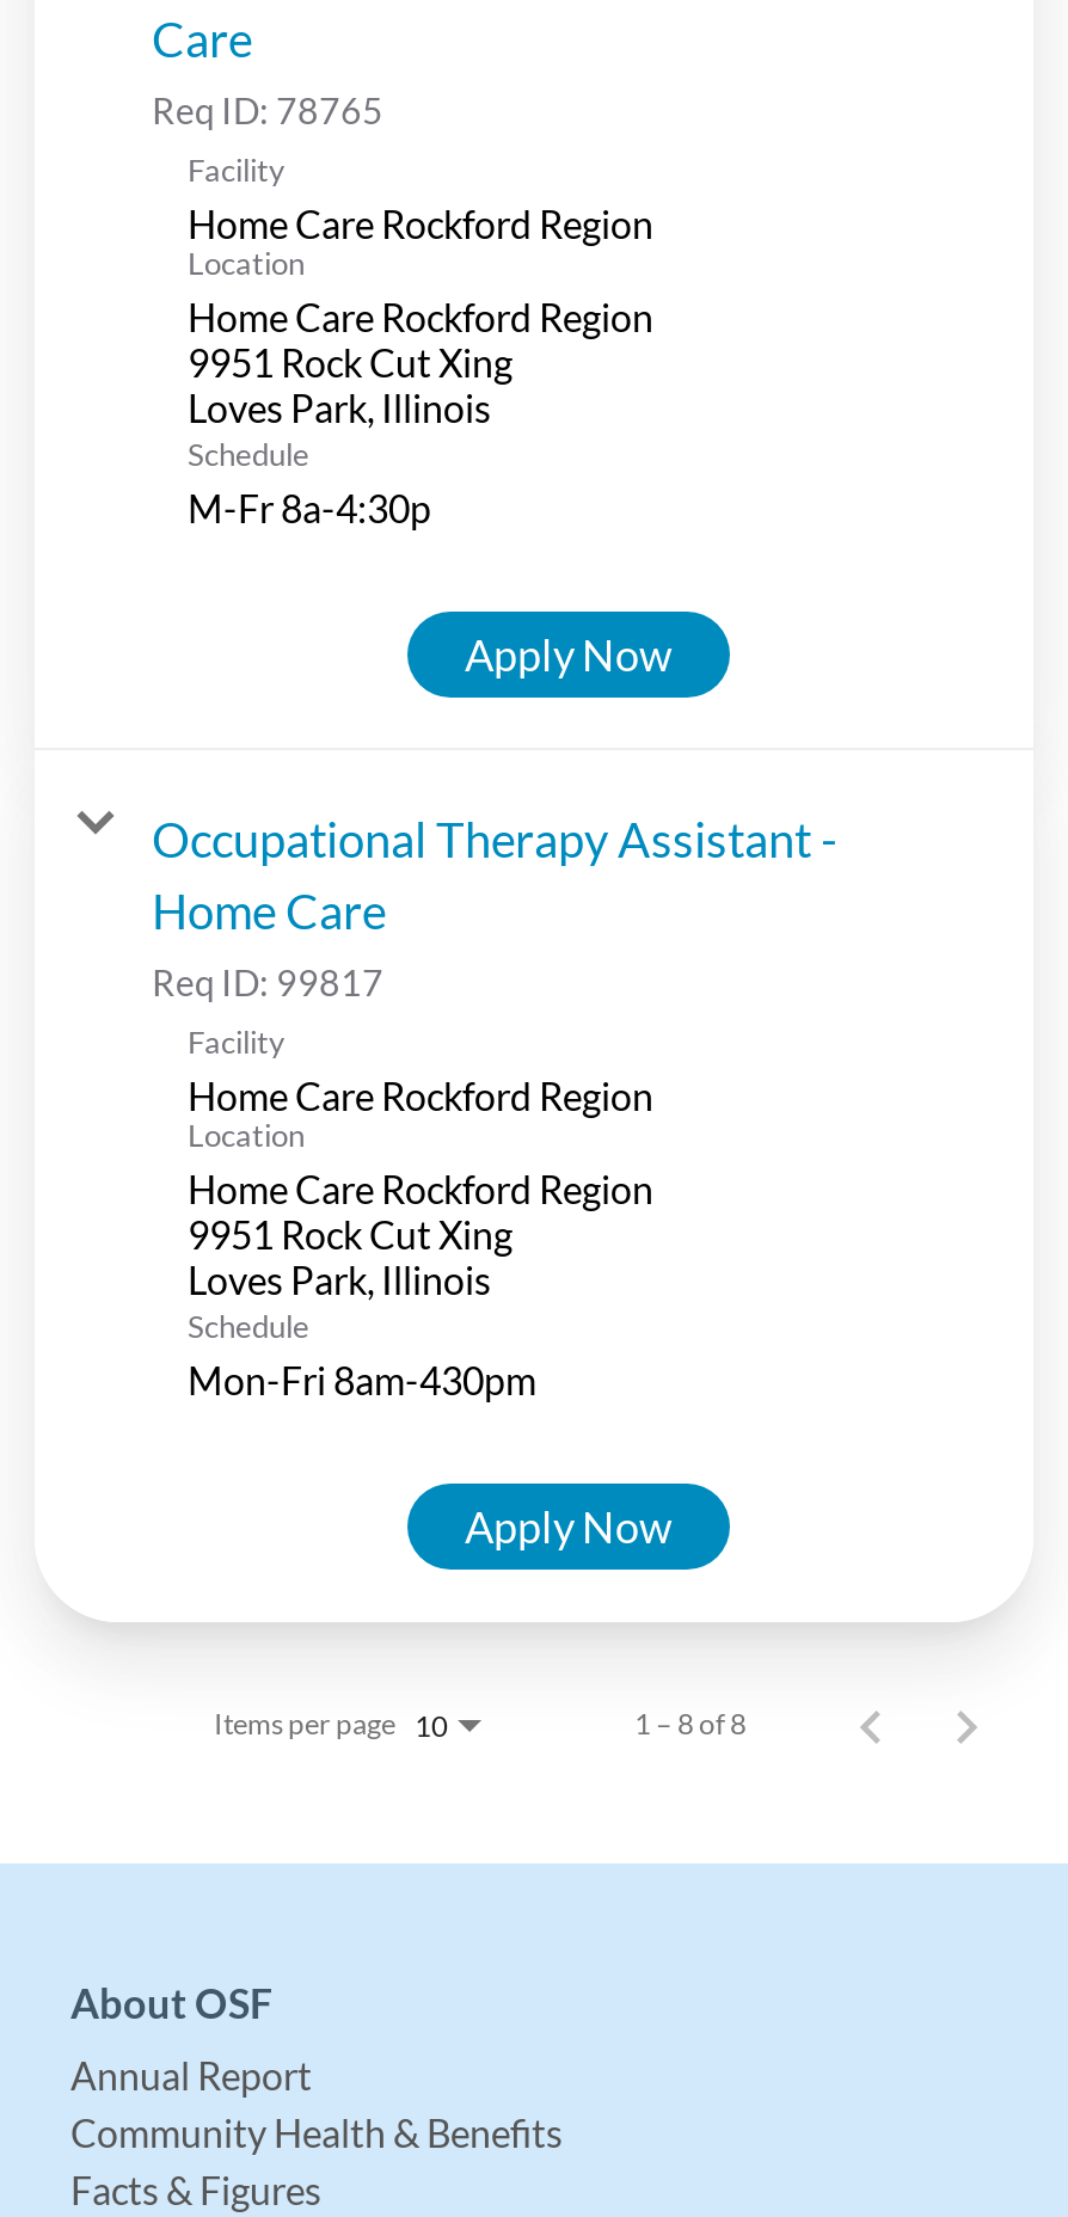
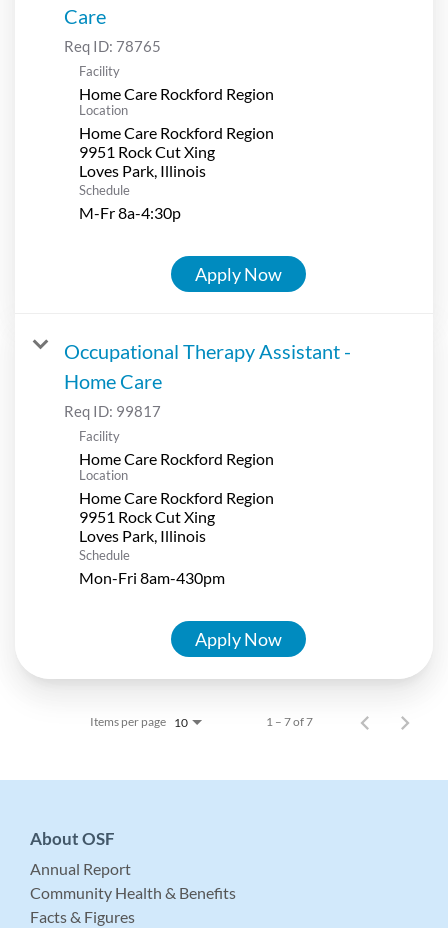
- 1 – 8 of 8
+ 1 – 7 of 7
